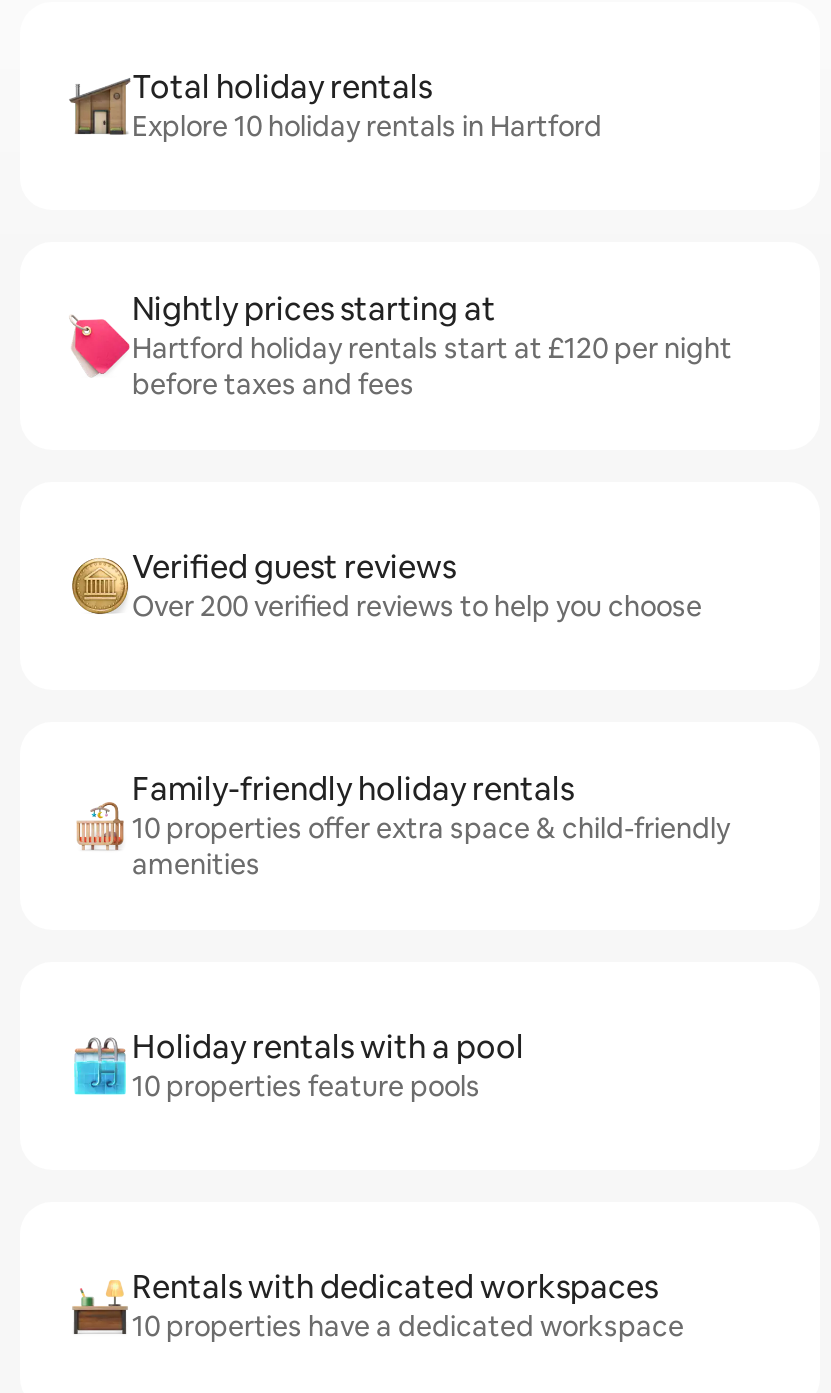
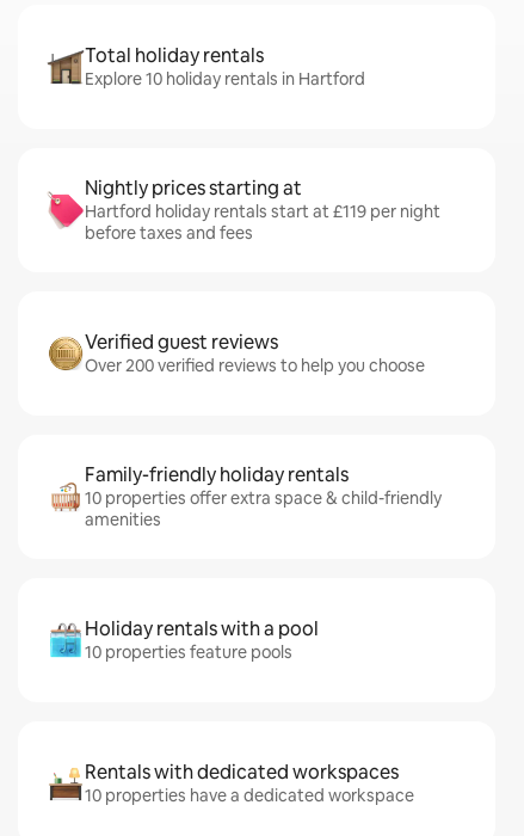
- Hartford holiday rentals start at £120 per night
+ Hartford holiday rentals start at £119 per night
